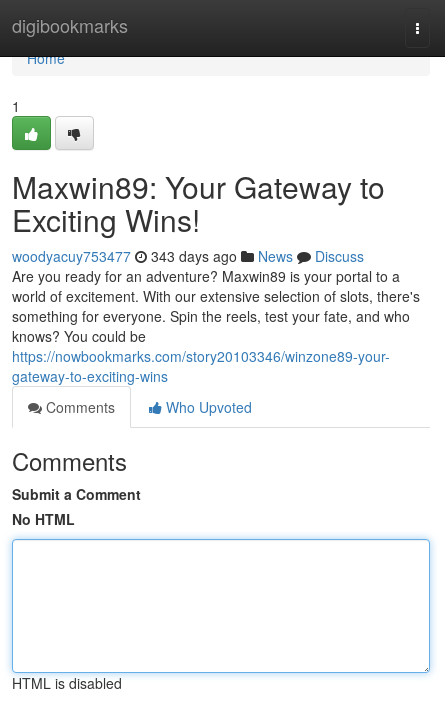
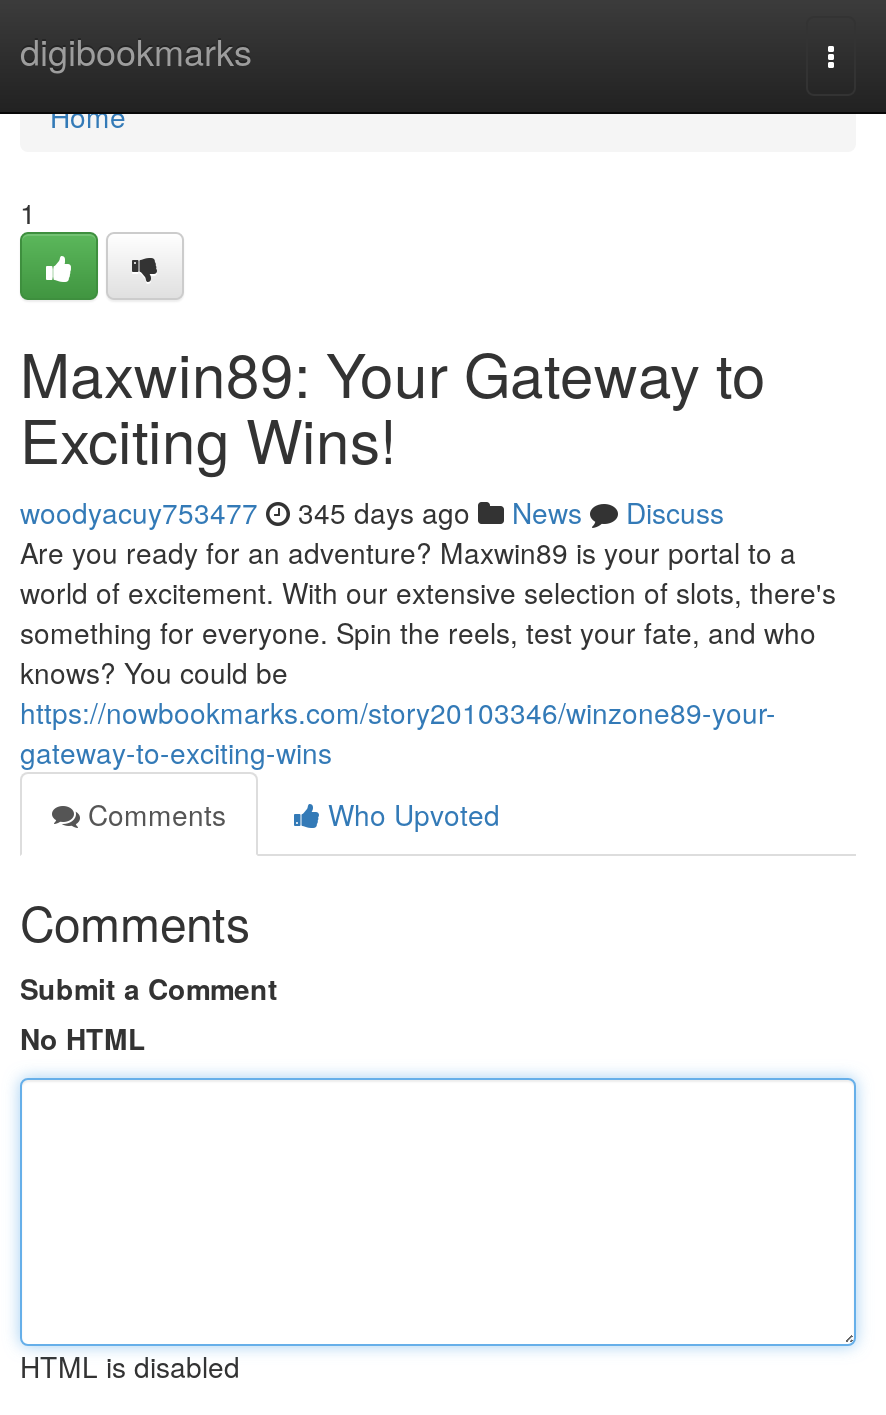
- woodyacuy753477 343 days ago News Discuss
+ woodyacuy753477 345 days ago News Discuss
